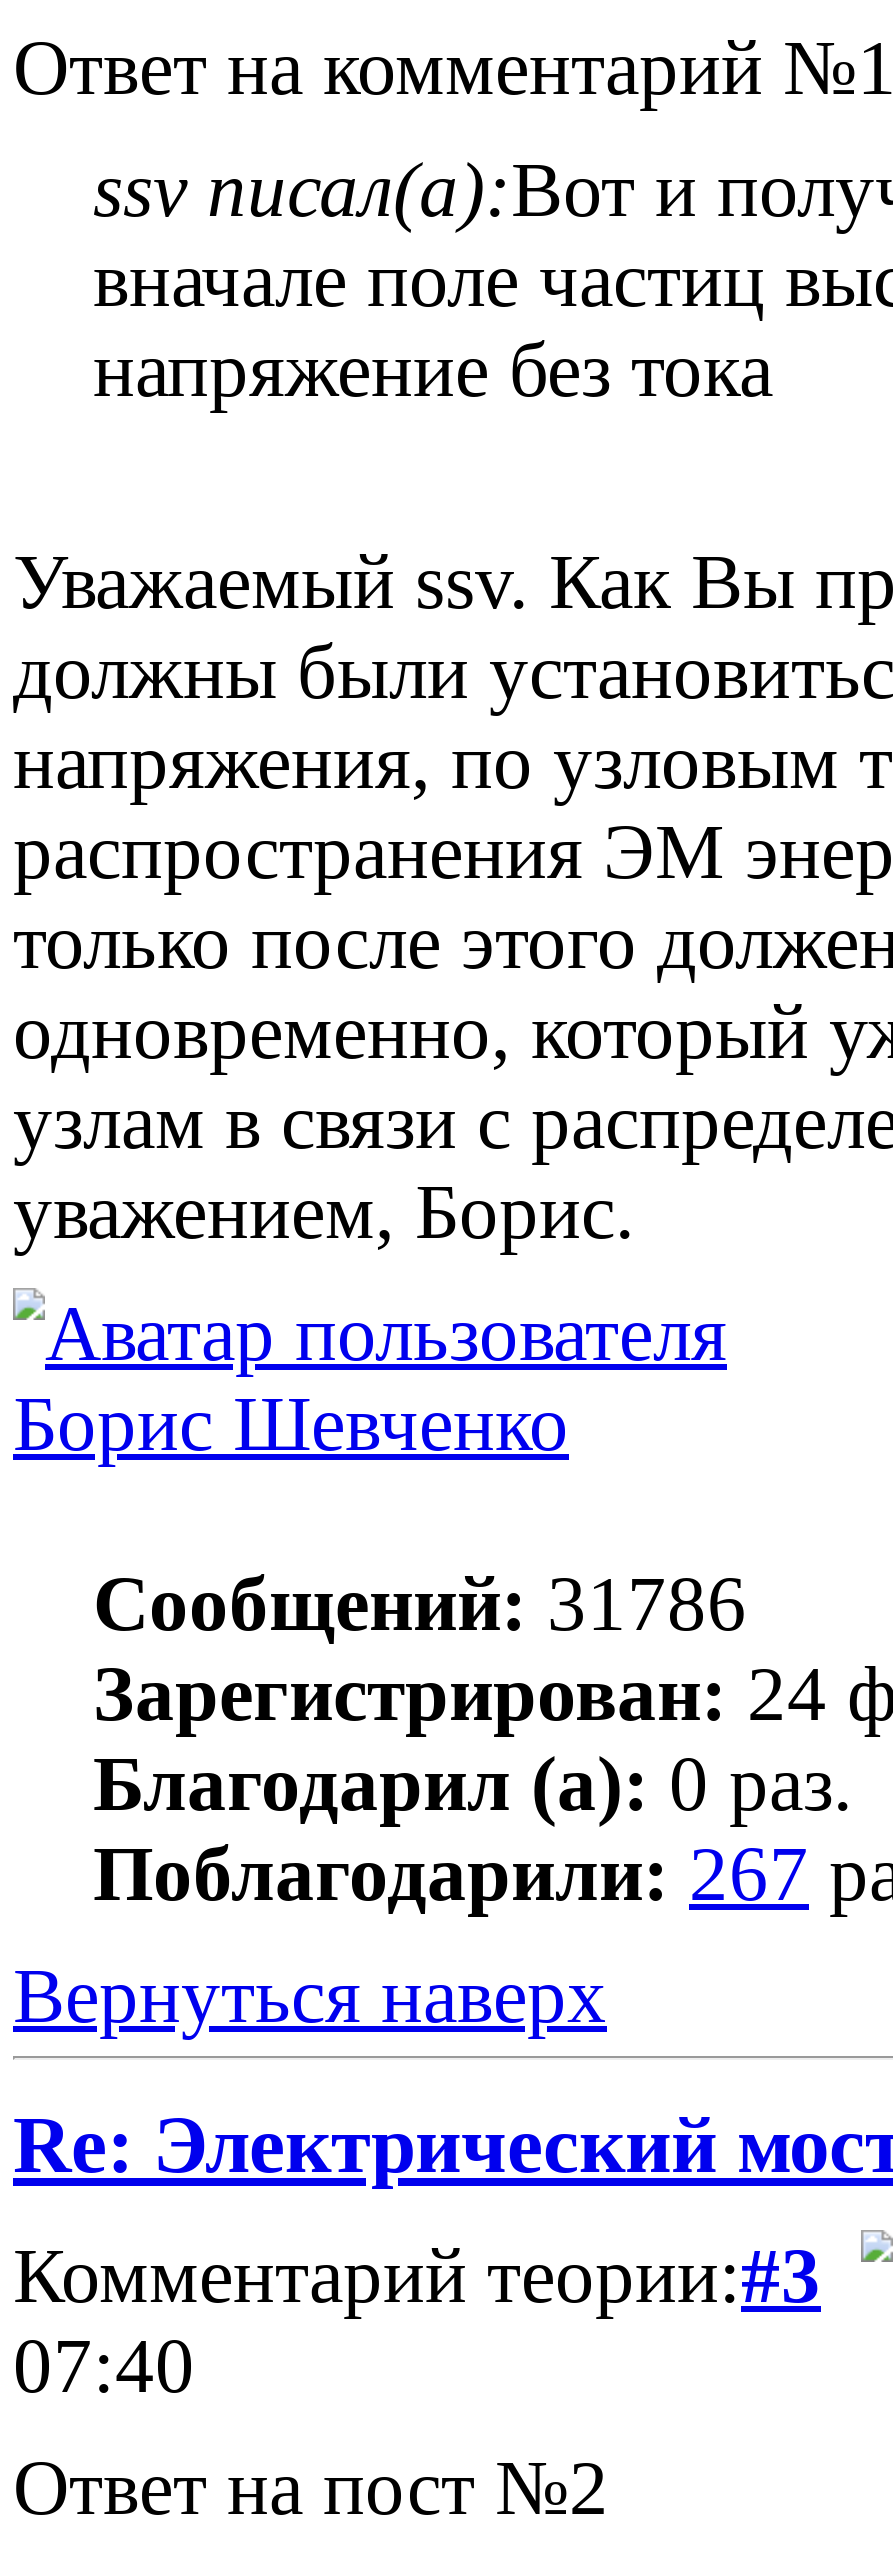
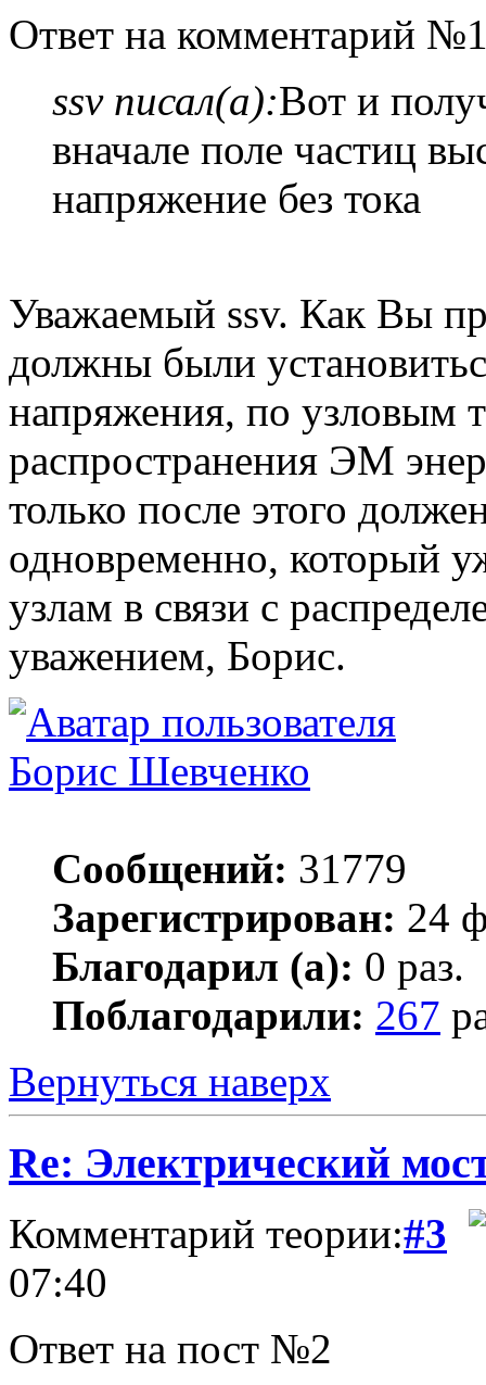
- Сообщений: 31786
+ Сообщений: 31779
